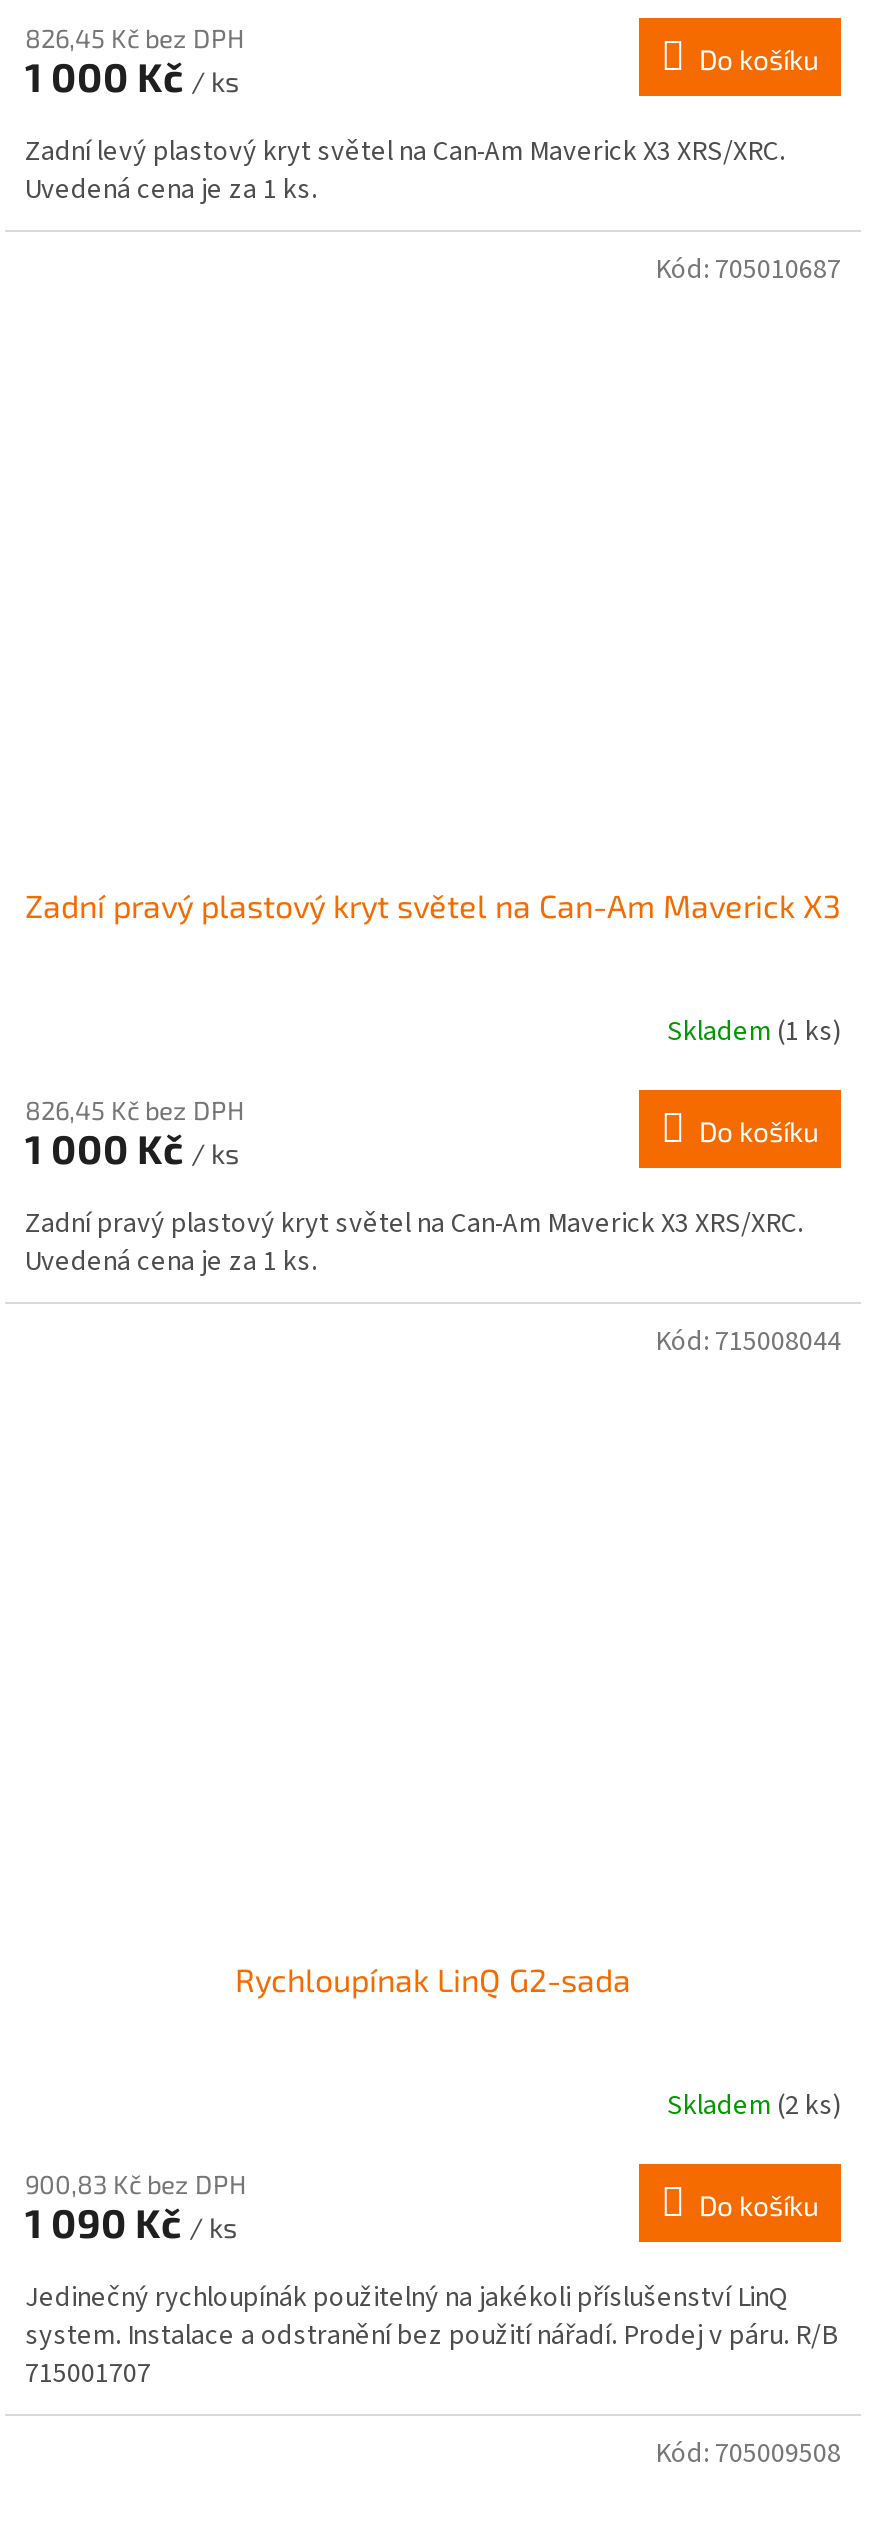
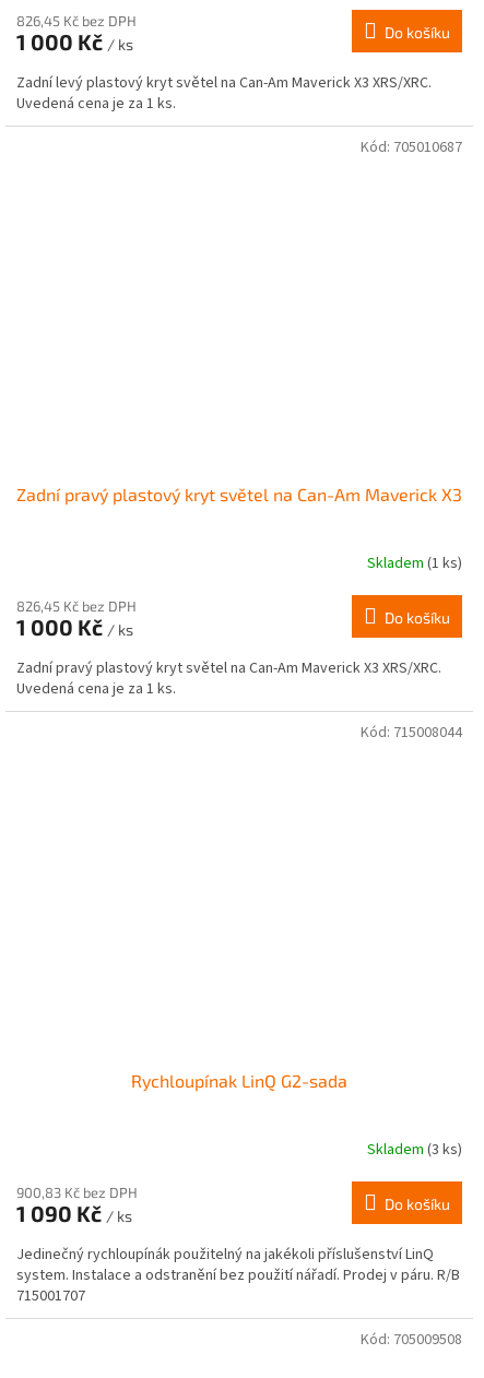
- Skladem (2 ks)
+ Skladem (3 ks)
